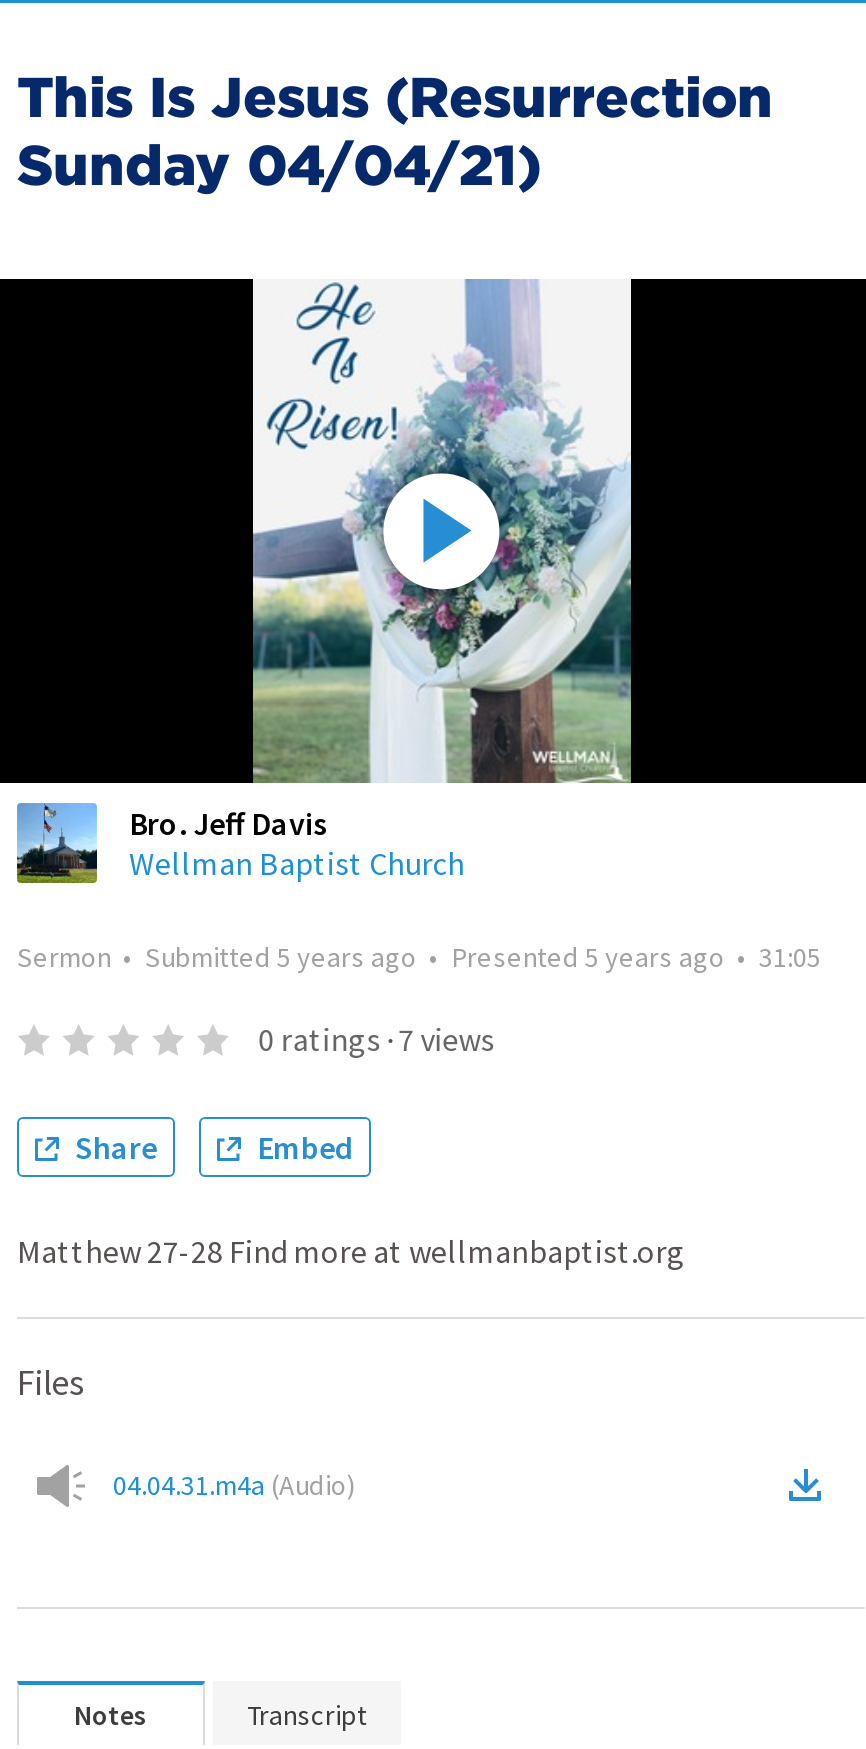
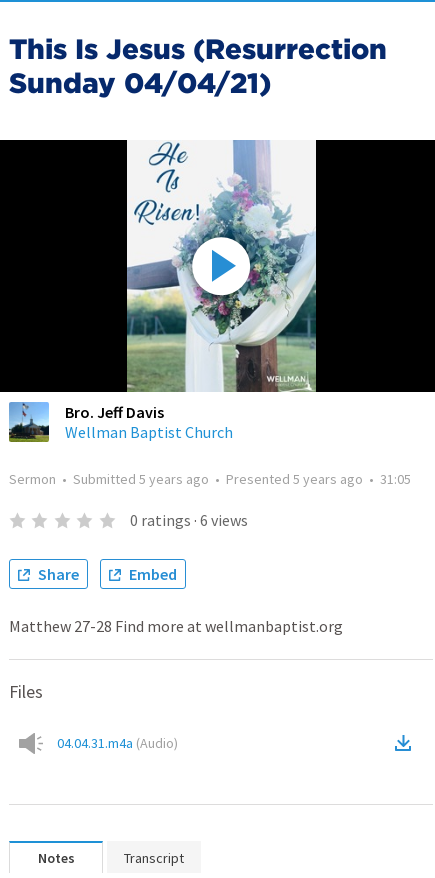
- 0 ratings · 7 views
+ 0 ratings · 6 views
